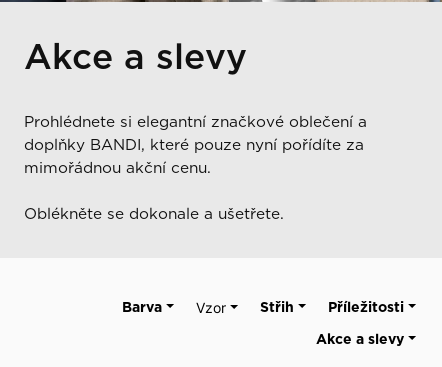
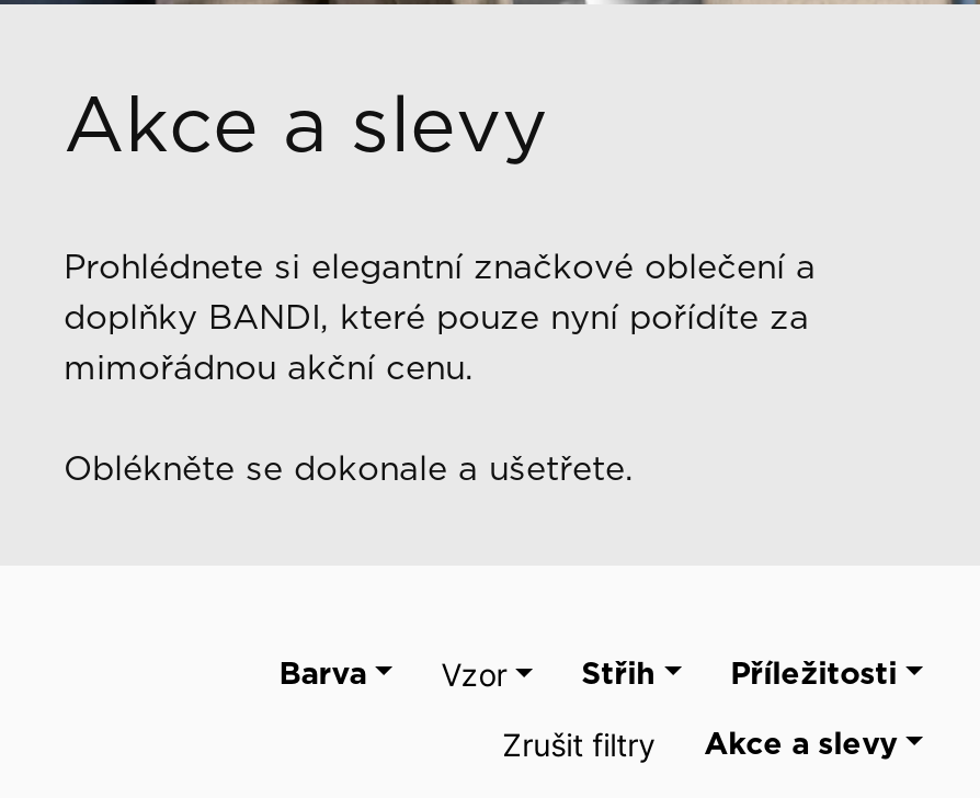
+ Zrušit filtry
